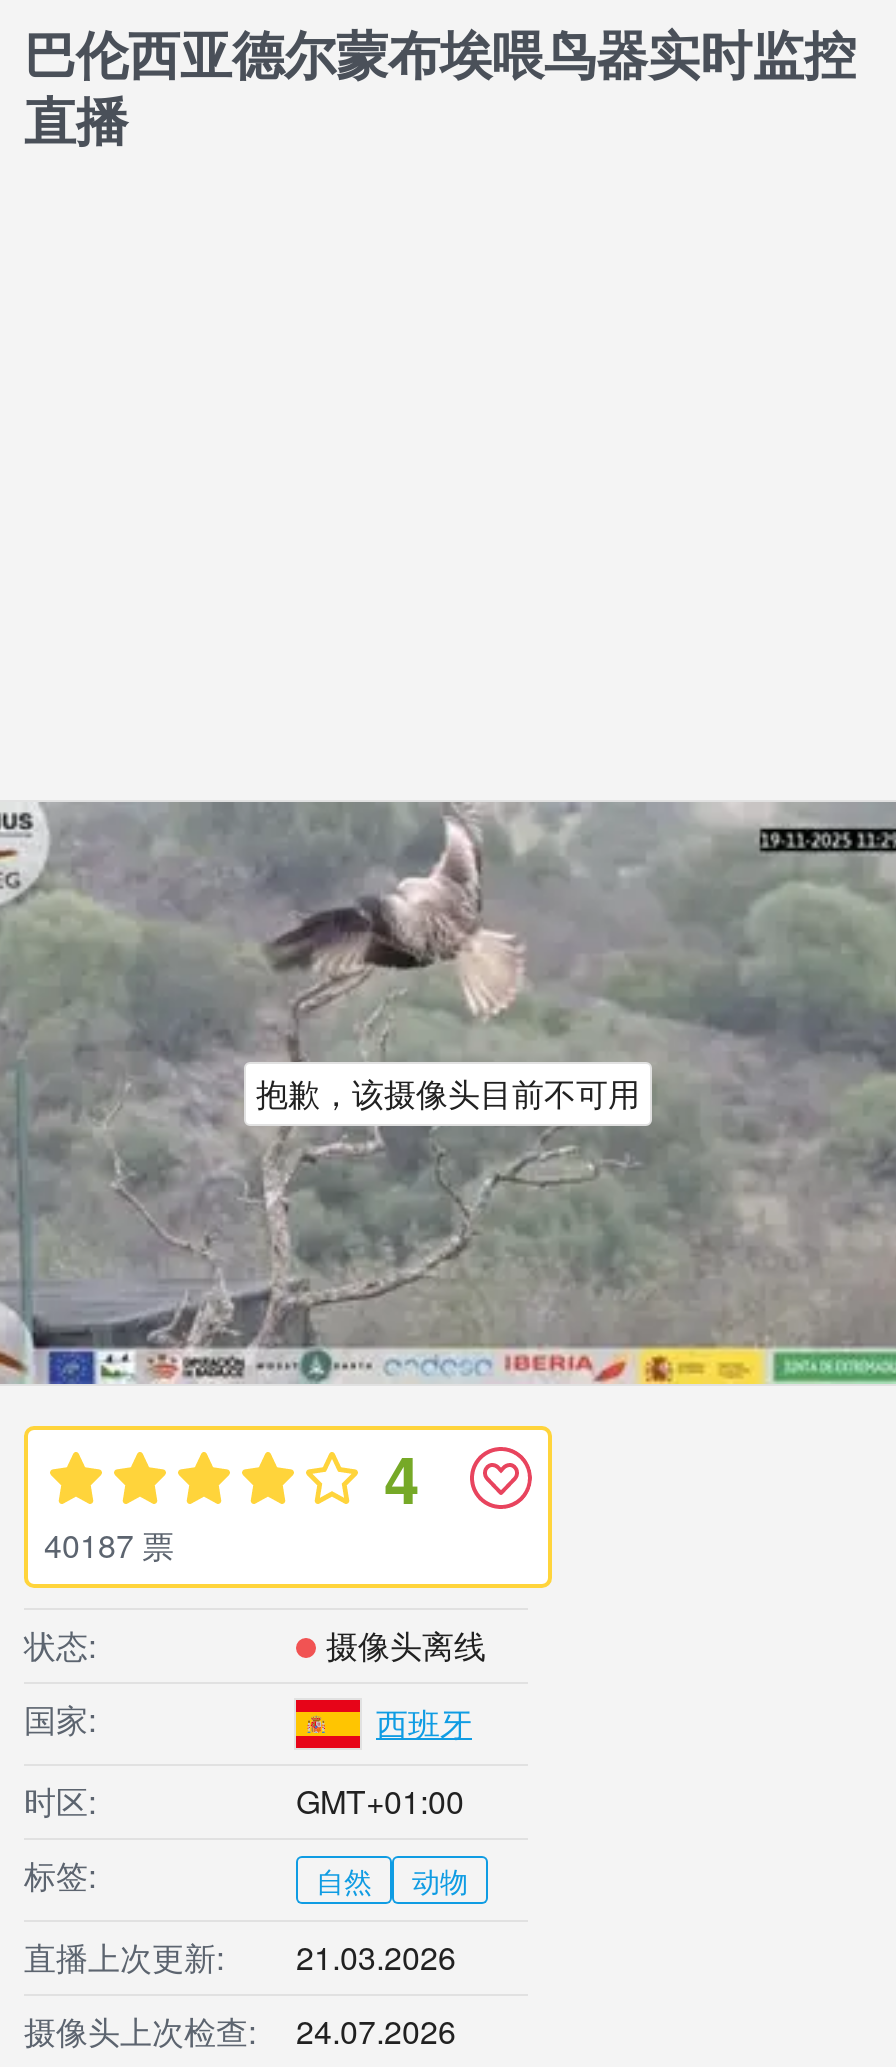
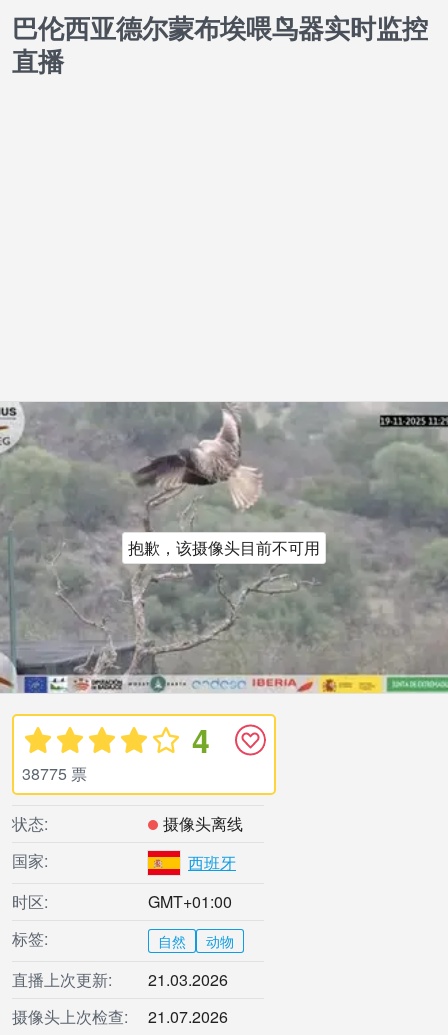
- 40187 票
+ 38775 票

- 摄像头上次检查: 24.07.2026
+ 摄像头上次检查: 21.07.2026
